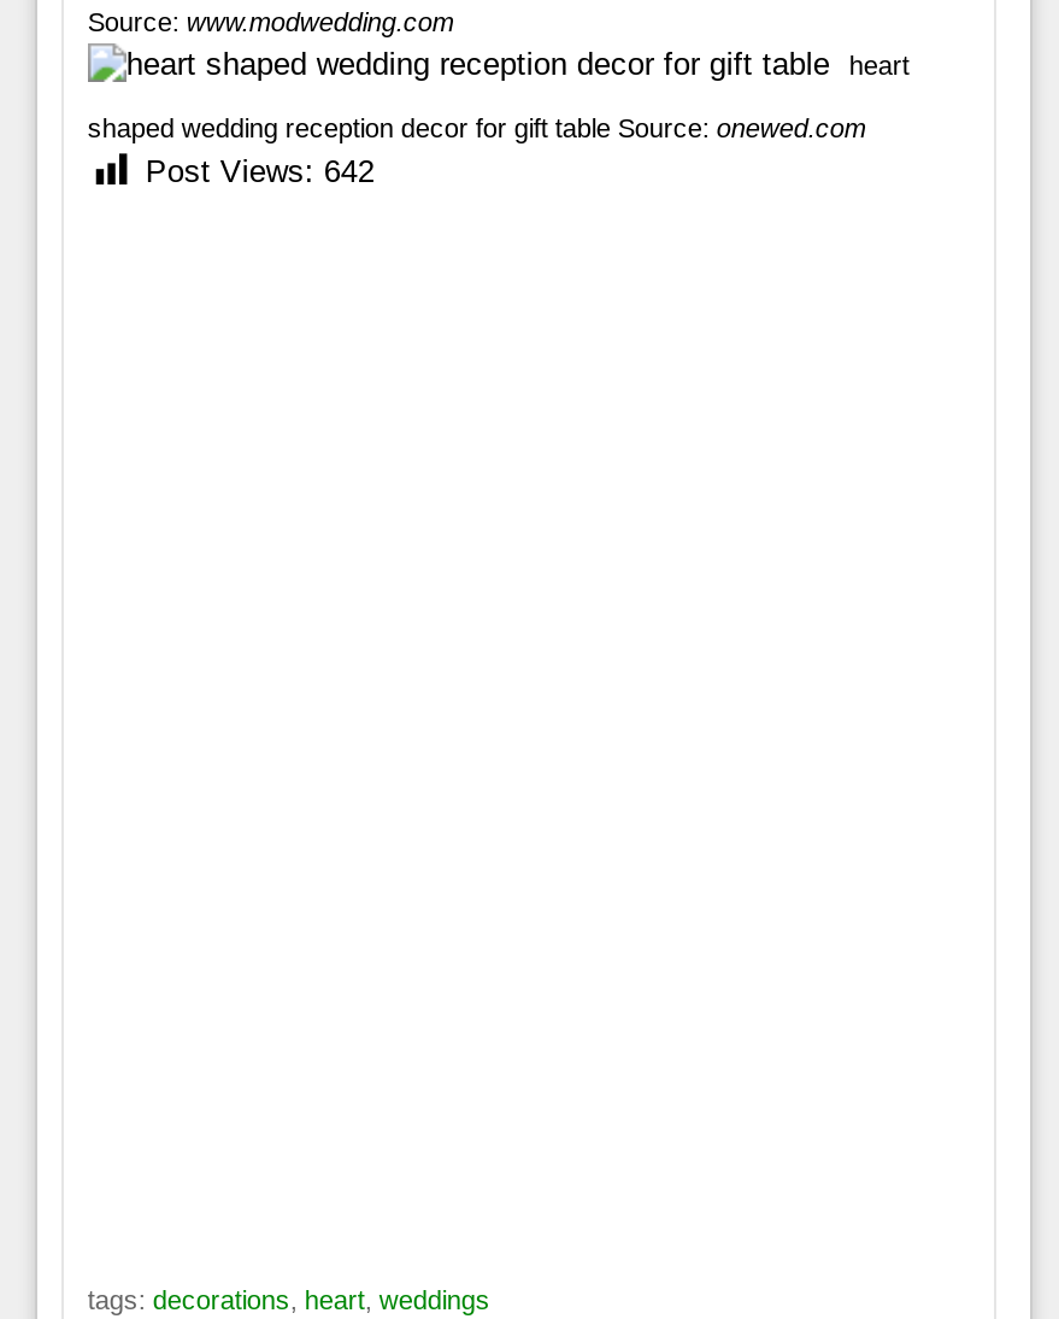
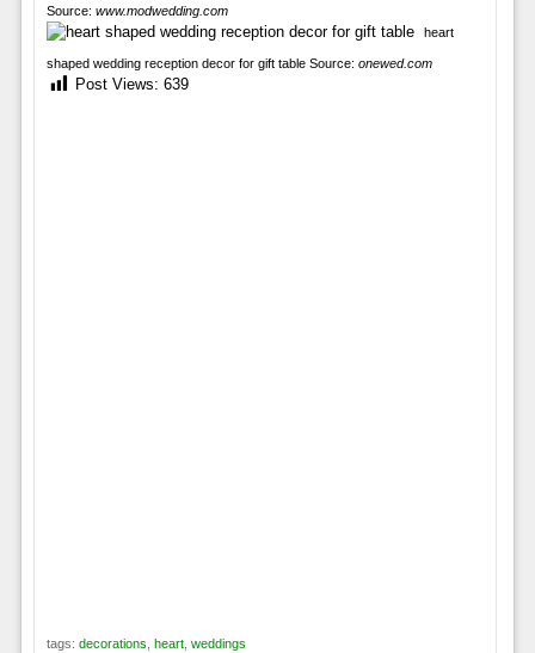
- Post Views: 642
+ Post Views: 639
